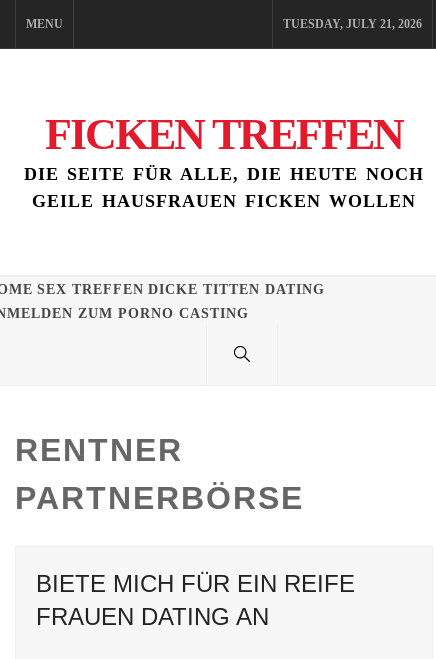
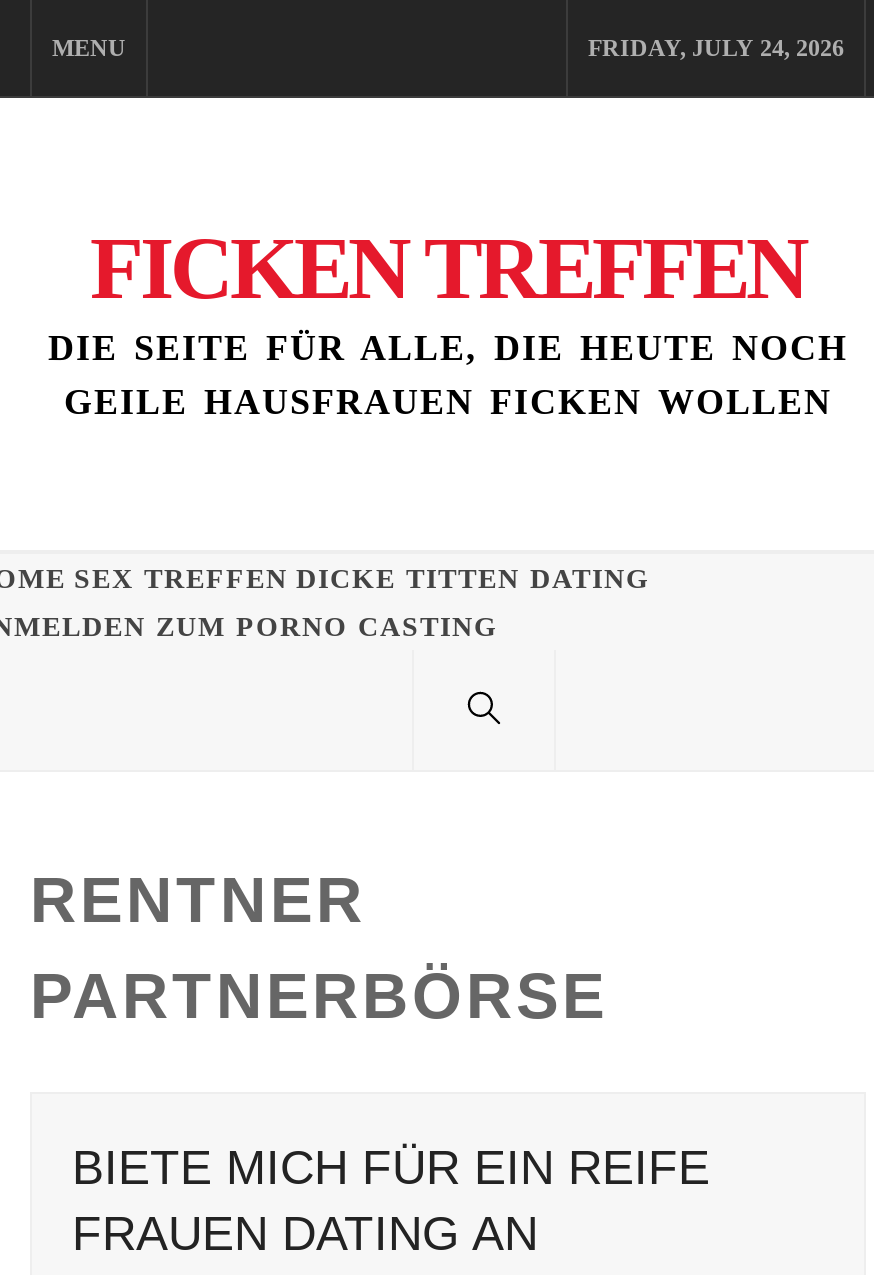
- TUESDAY, JULY 21, 2026
+ FRIDAY, JULY 24, 2026
